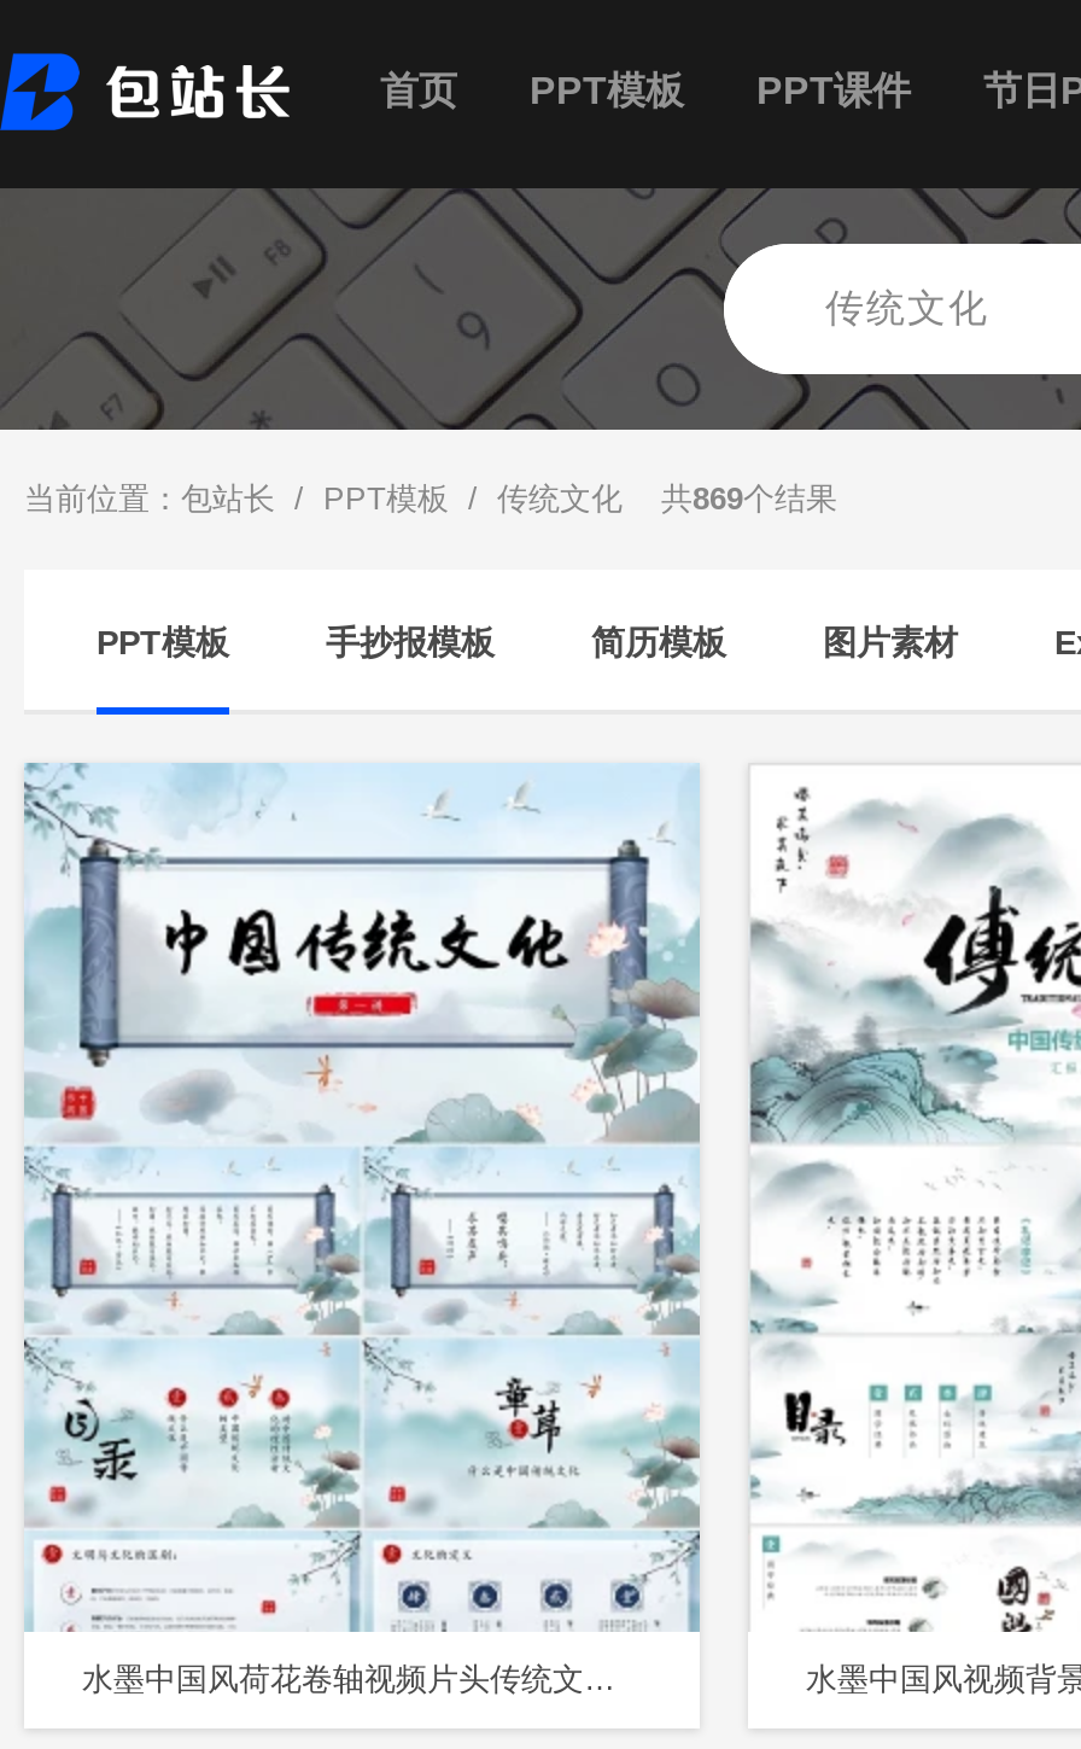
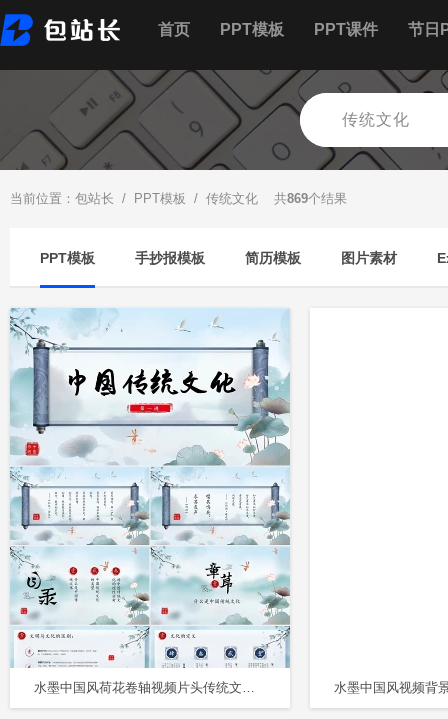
- [image]
